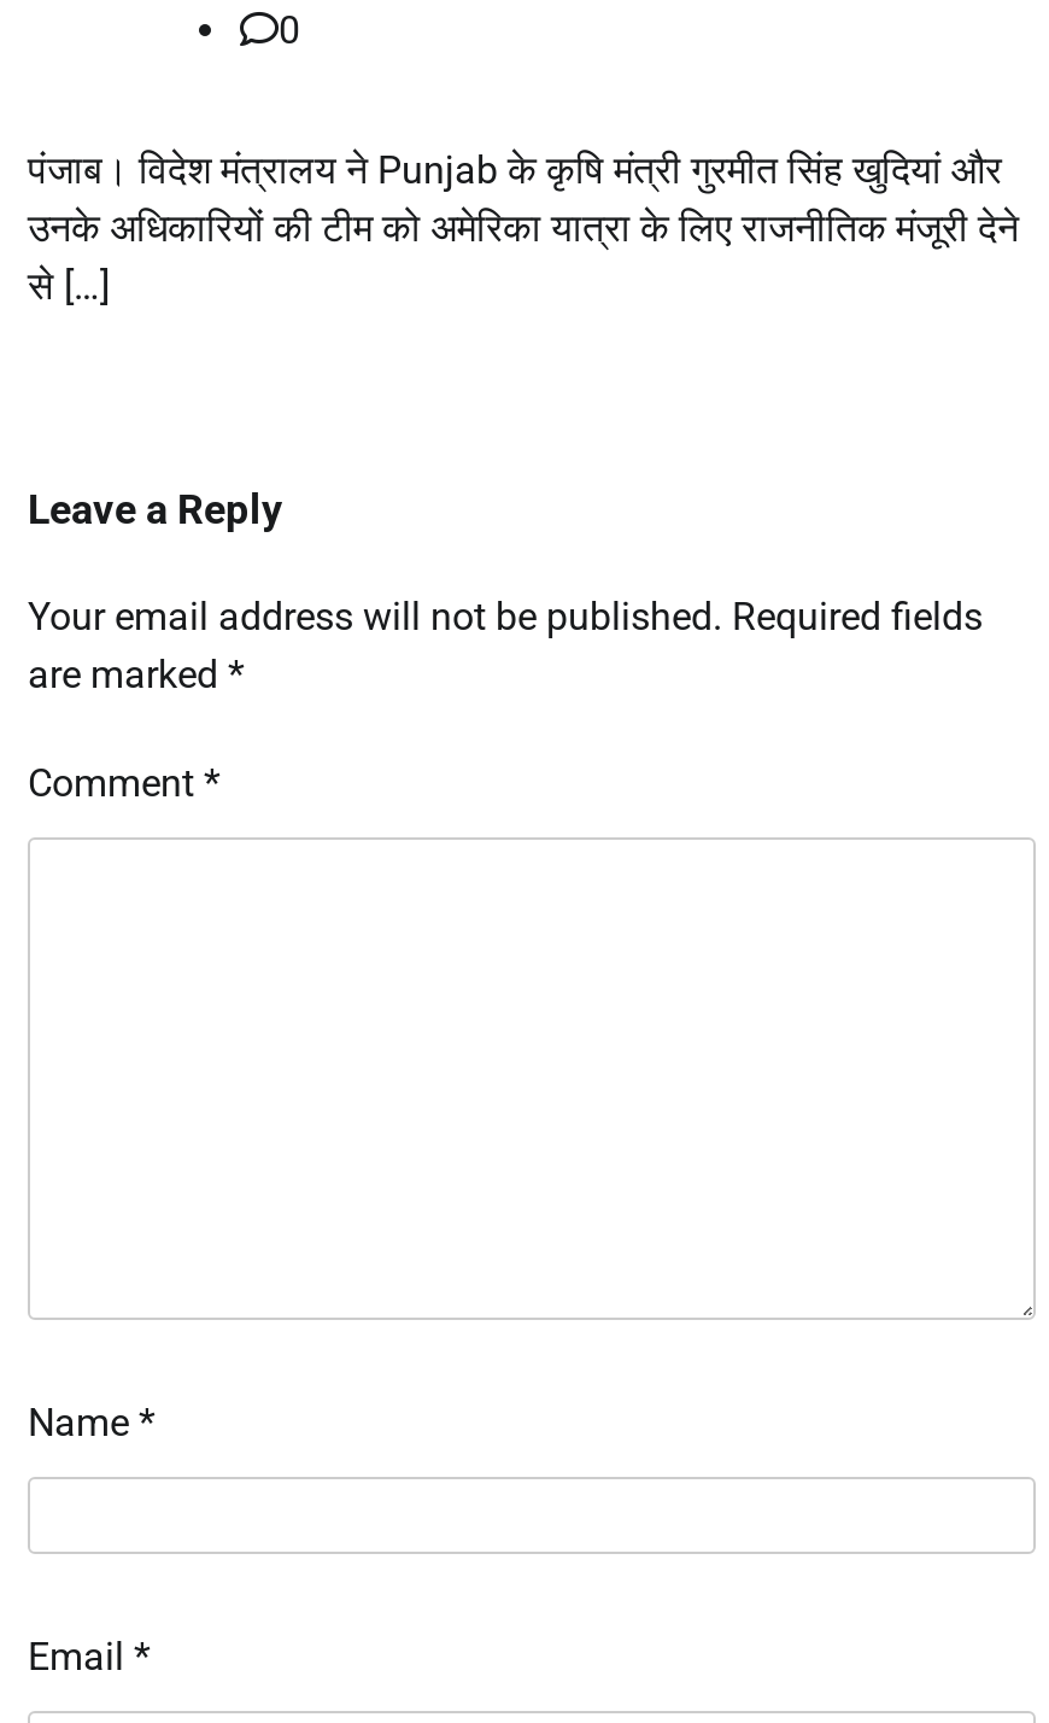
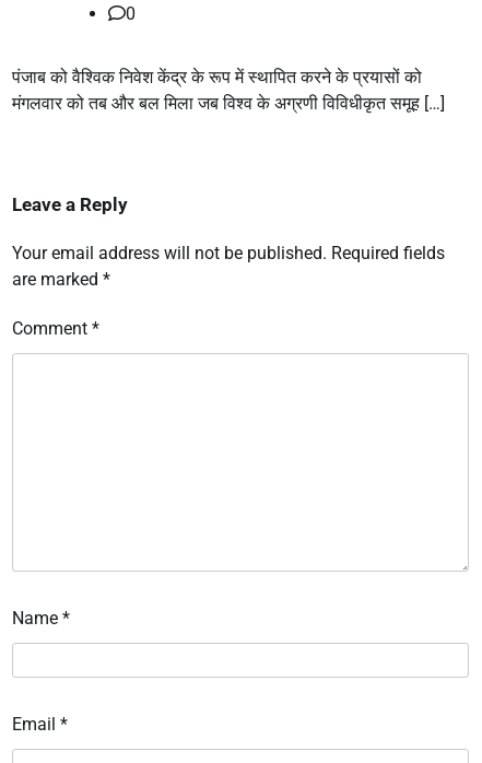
- पंजाब। विदेश मंत्रालय ने Punjab के कृषि मंत्री गुरमीत सिंह खुदियां और
- उनके अधिकारियों की टीम को अमेरिका यात्रा के लिए राजनीतिक मंजूरी देने
- से […]
+ पंजाब को वैश्विक निवेश केंद्र के रूप में स्थापित करने के प्रयासों को
+ मंगलवार को तब और बल मिला जब विश्व के अग्रणी विविधीकृत समूह […]
